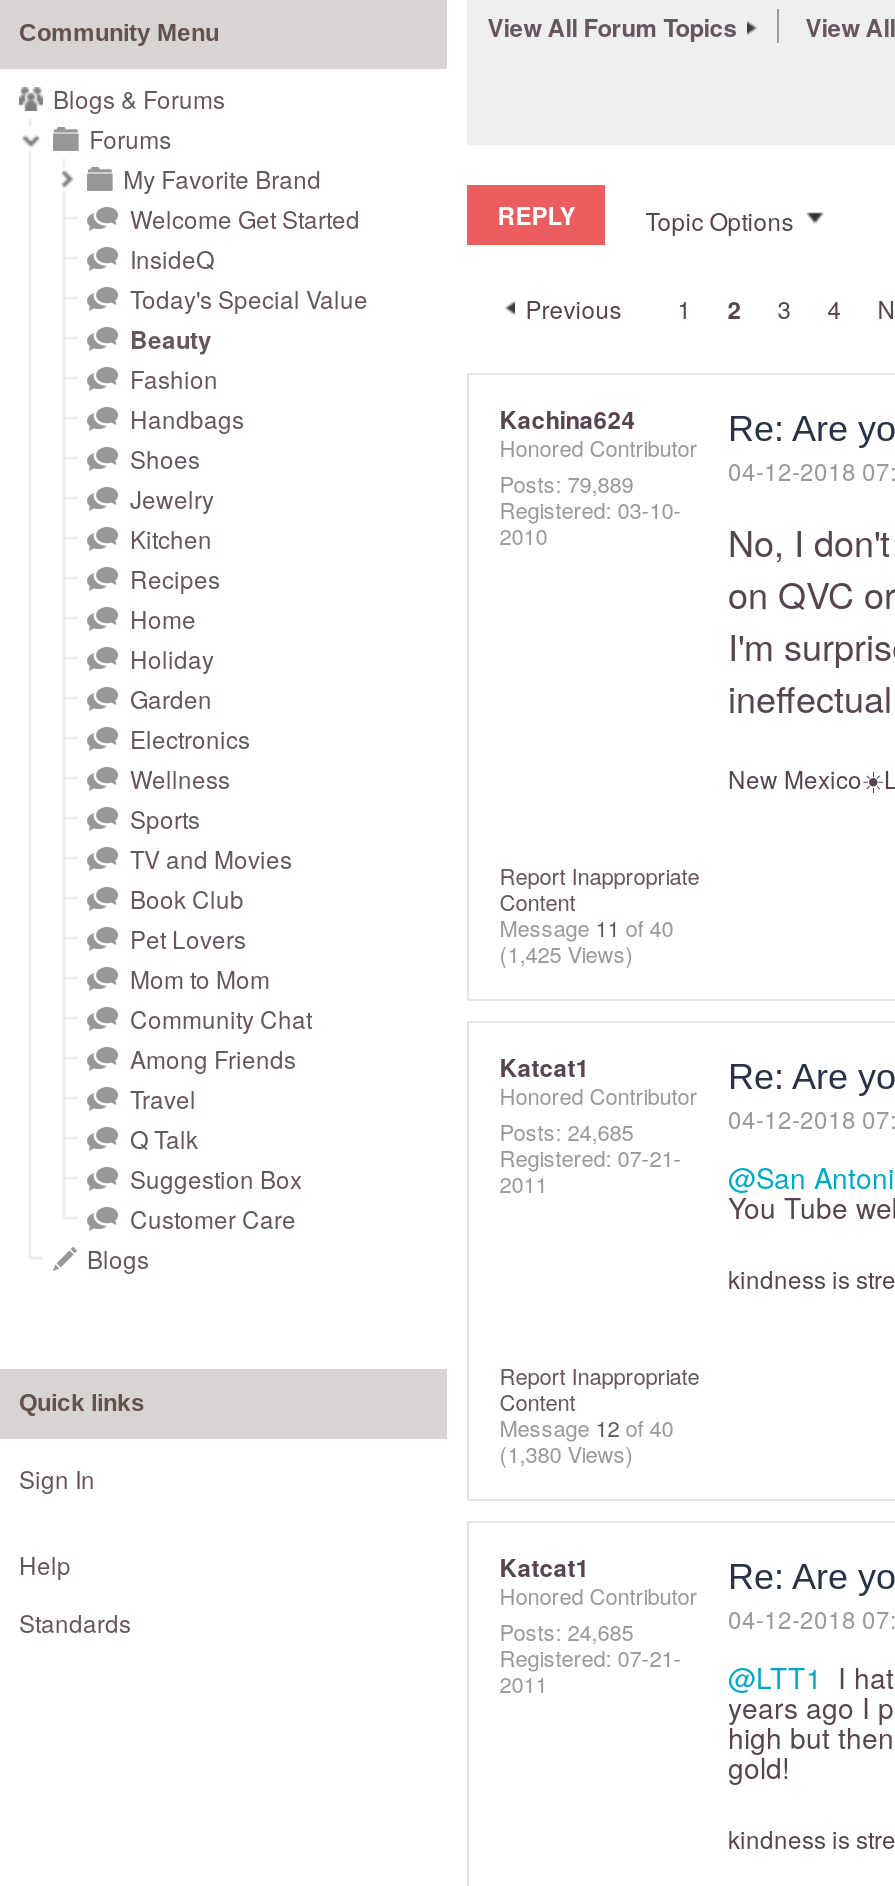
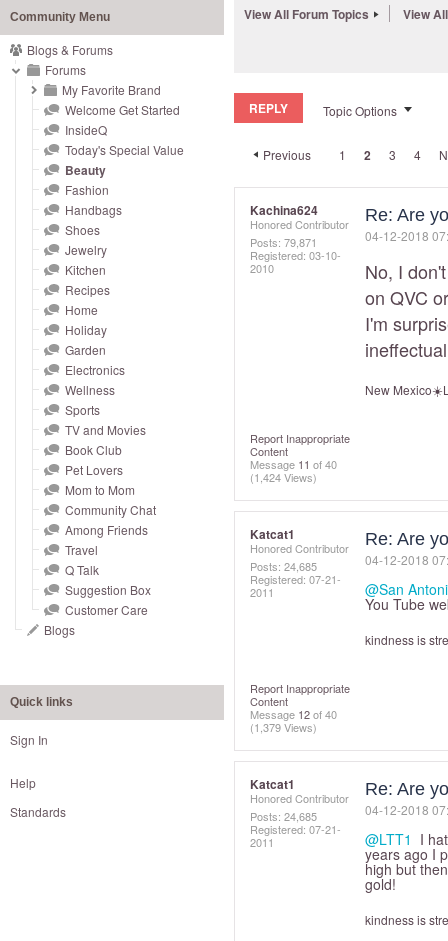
- Posts: 79,889
+ Posts: 79,871

- (1,425 Views)
+ (1,424 Views)

- (1,380 Views)
+ (1,379 Views)
